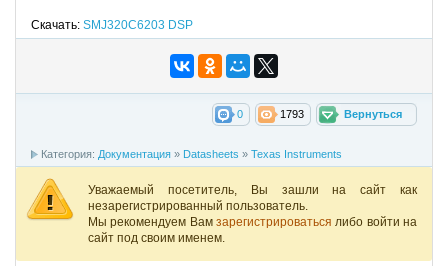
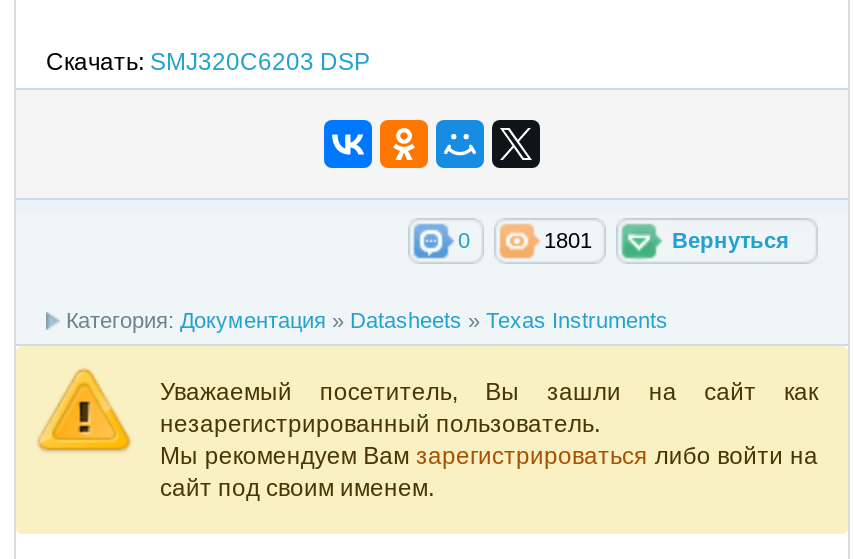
- 1793
+ 1801
